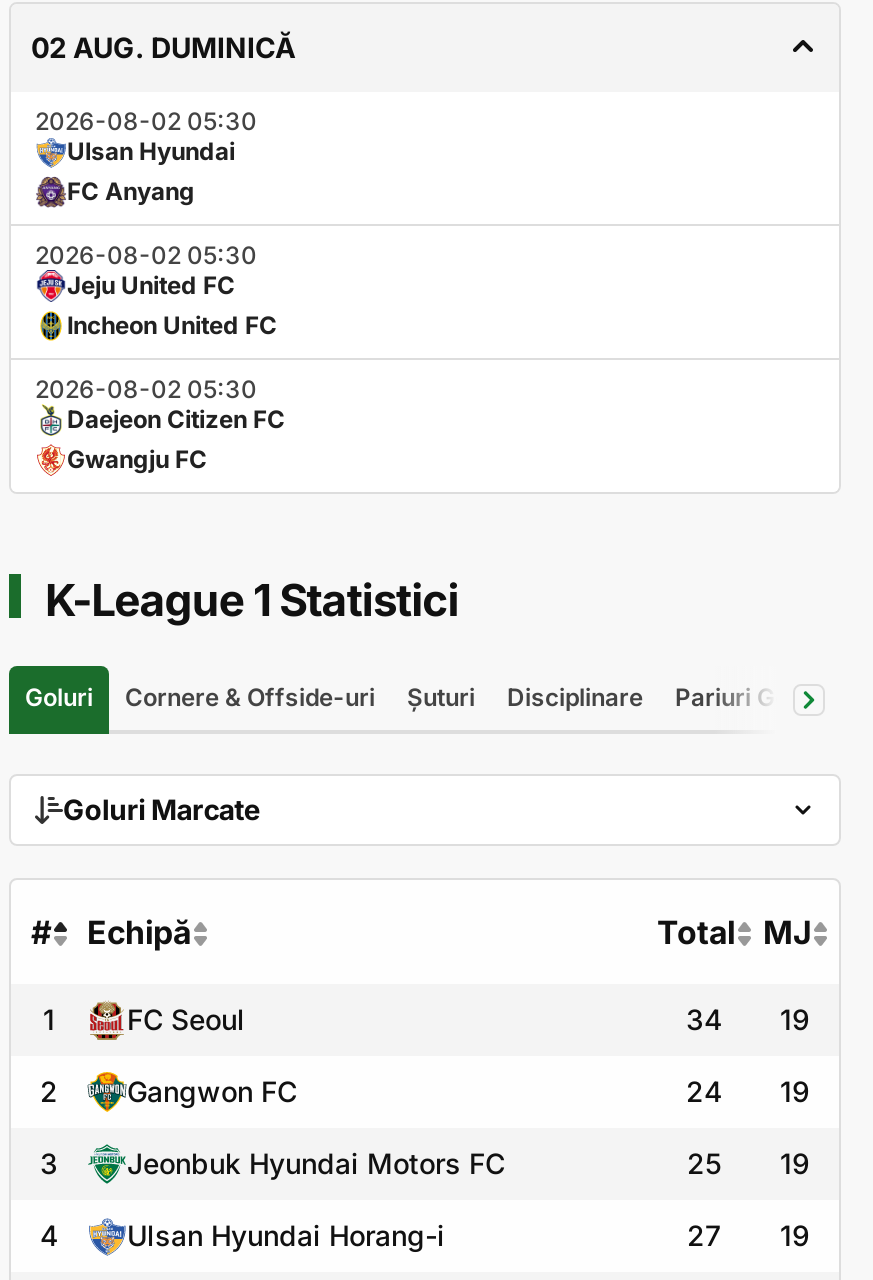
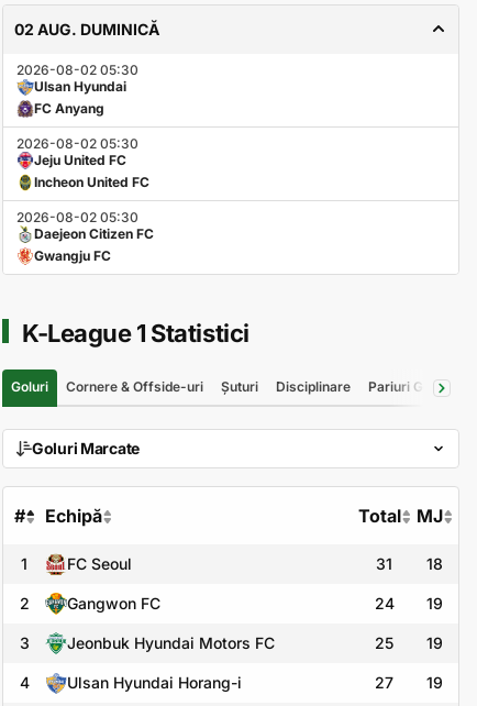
- 34
+ 31

- 19
+ 18
